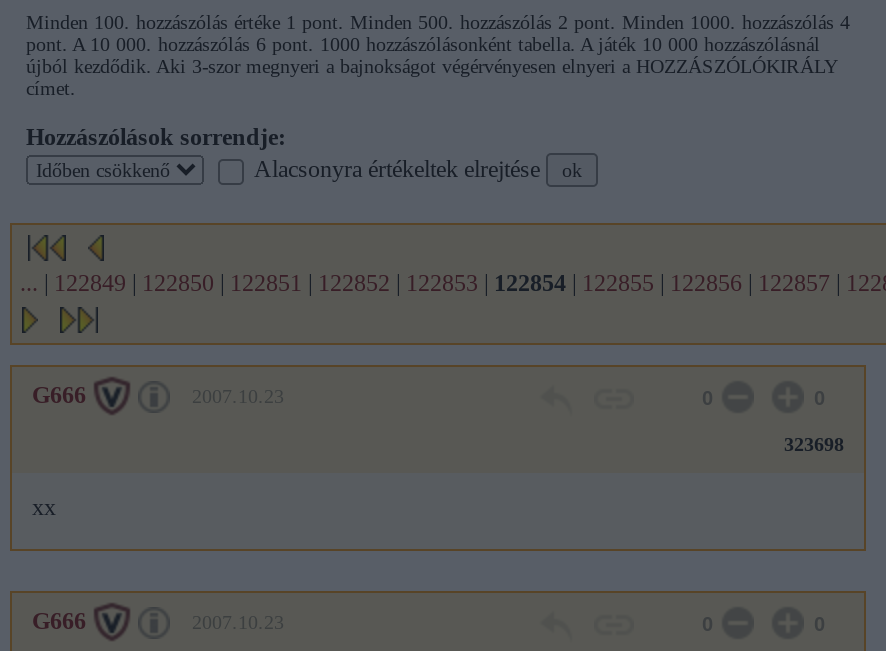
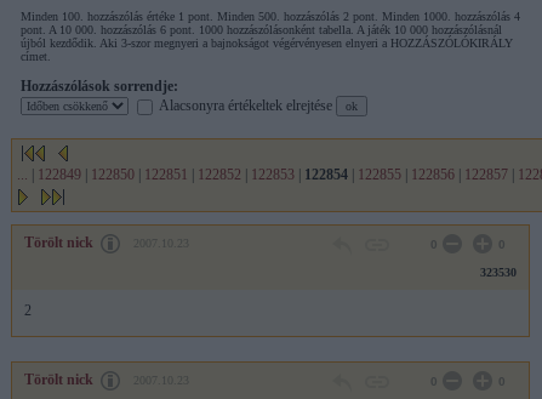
- G666
+ Törölt nick

- 323698
+ 323530

- xx
+ 2

- G666
+ Törölt nick
